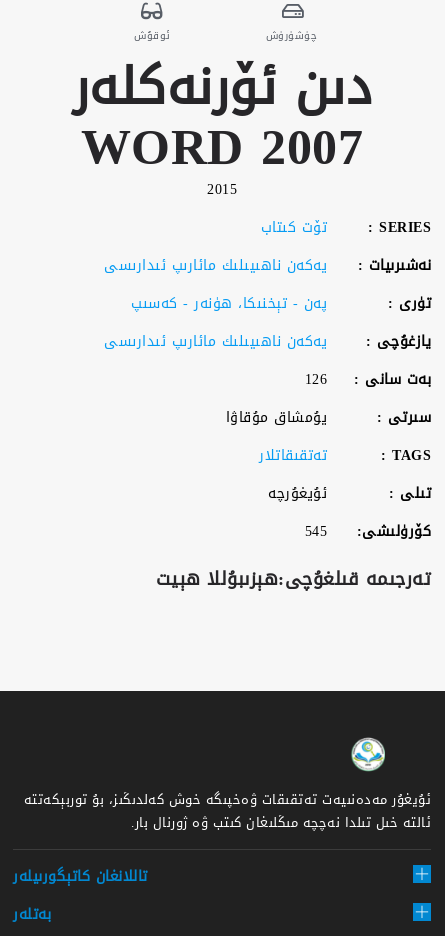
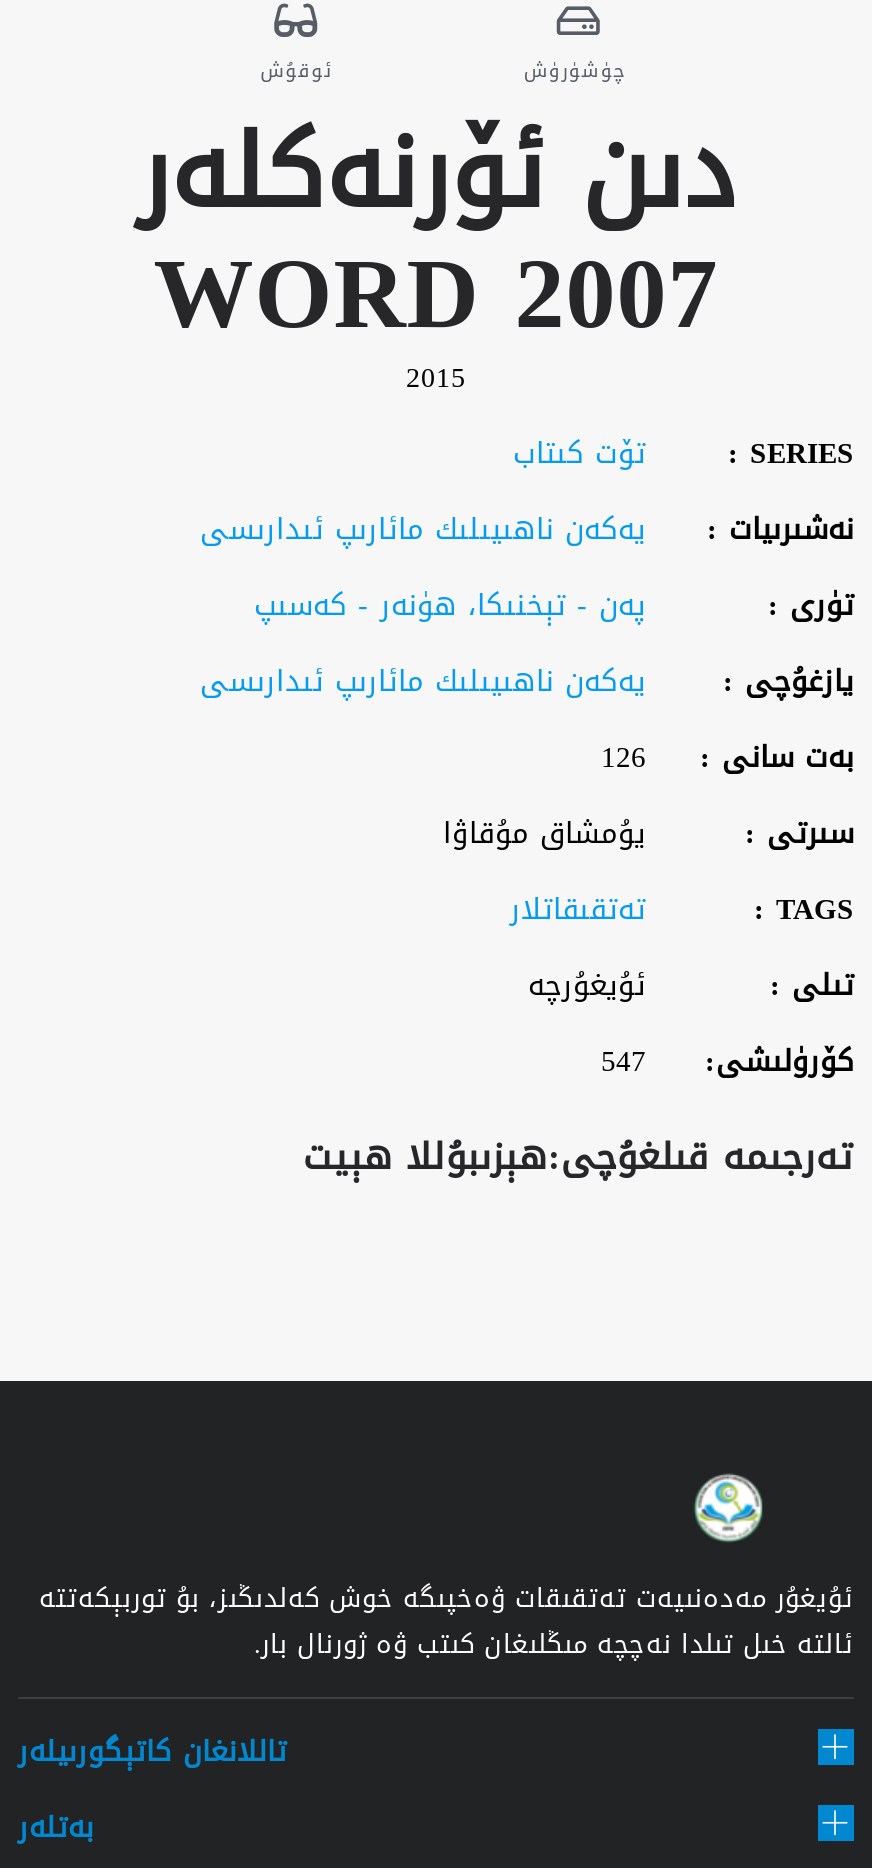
- كۆرۈلىشى: 545
+ كۆرۈلىشى: 547
